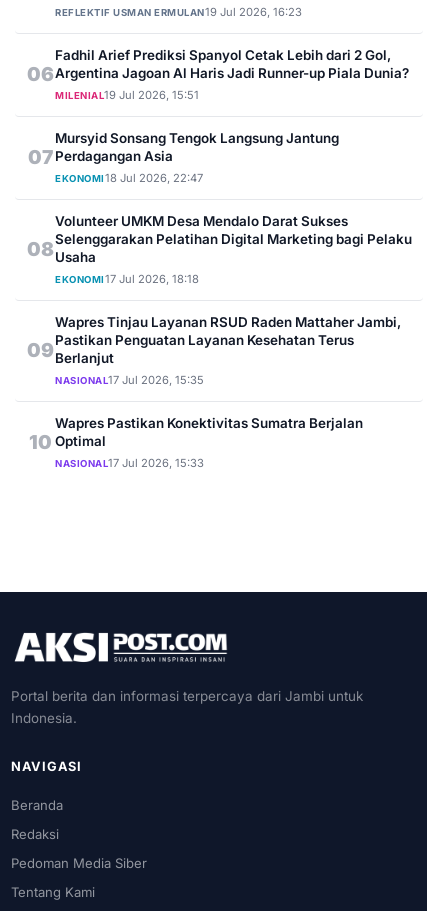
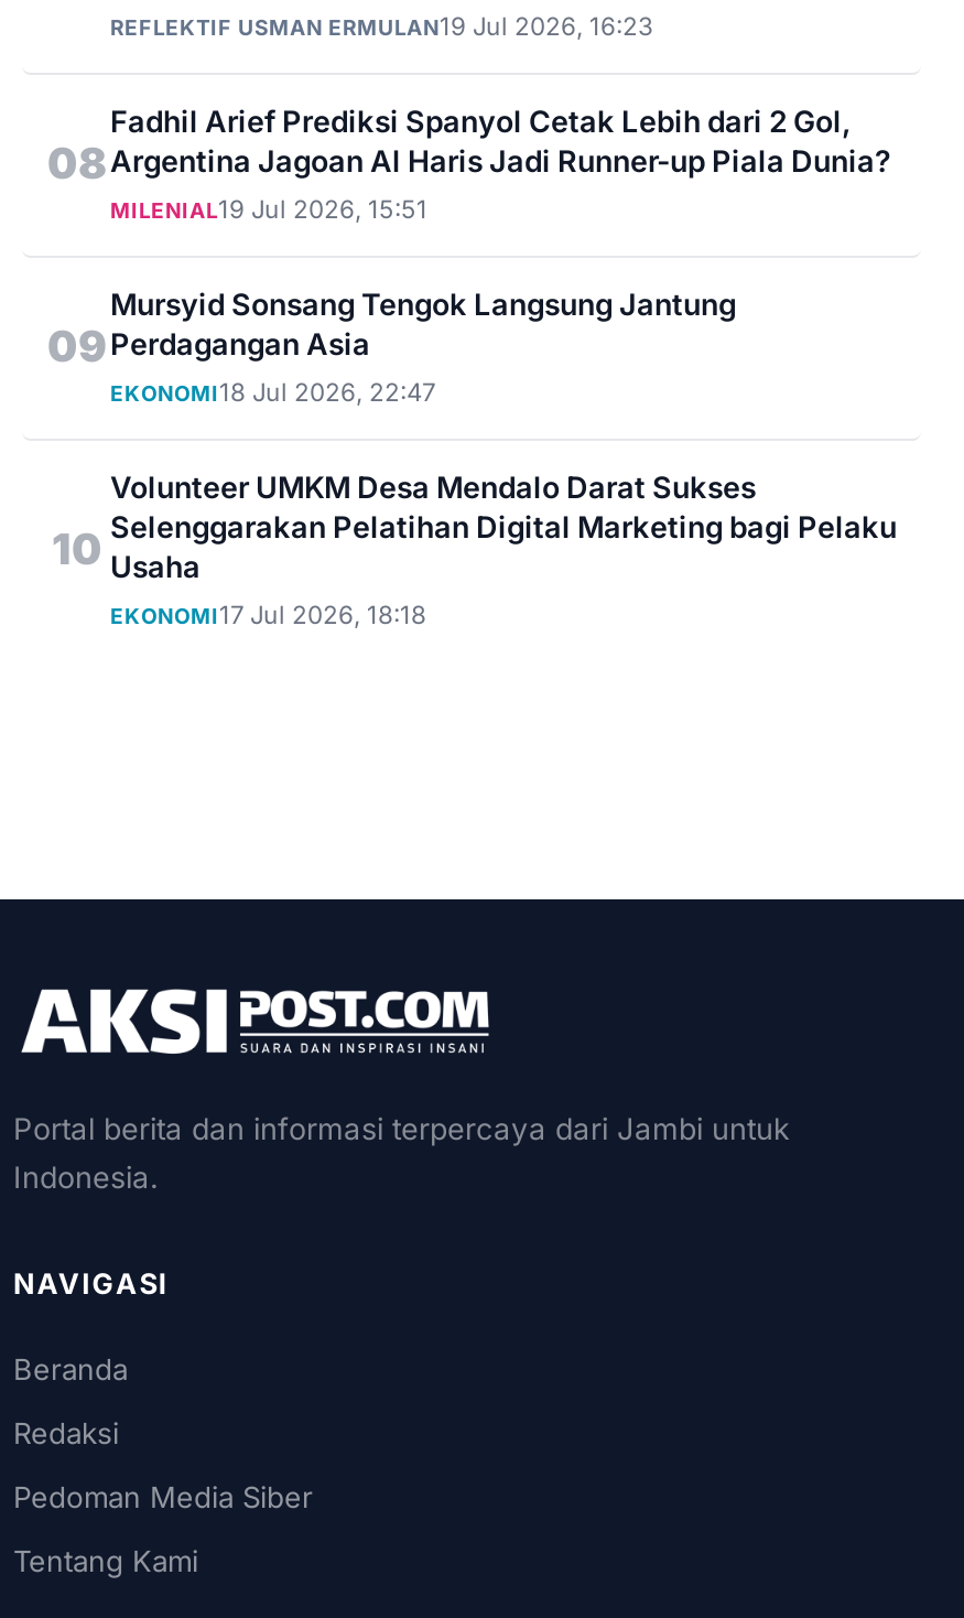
- 06 Argentina Jagoan Al Haris Jadi Runner-up Piala Dunia?
+ 08 Argentina Jagoan Al Haris Jadi Runner-up Piala Dunia?

- 07 Perdagangan Asia
+ 09 Perdagangan Asia

- 08 Selenggarakan Pelatihan Digital Marketing bagi Pelaku Usaha
+ 10 Selenggarakan Pelatihan Digital Marketing bagi Pelaku Usaha

- Wapres Tinjau Layanan RSUD Raden Mattaher Jambi,
- Pastikan Penguatan Layanan Kesehatan Terus
- Berlanjut
- NASIONAL 17 Jul 2026, 15:35
- 10

- 09

- Wapres Pastikan Konektivitas Sumatra Berjalan
- Optimal
- NASIONAL 17 Jul 2026, 15:33
